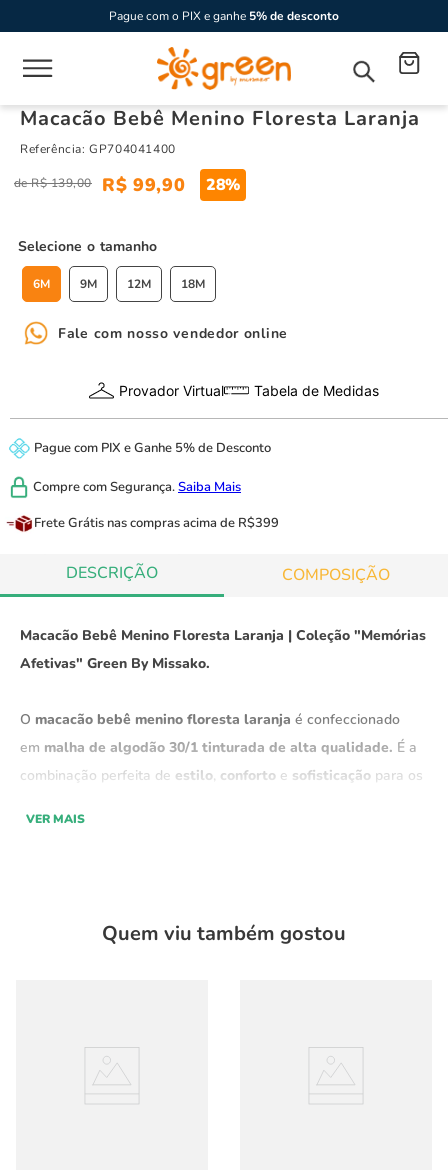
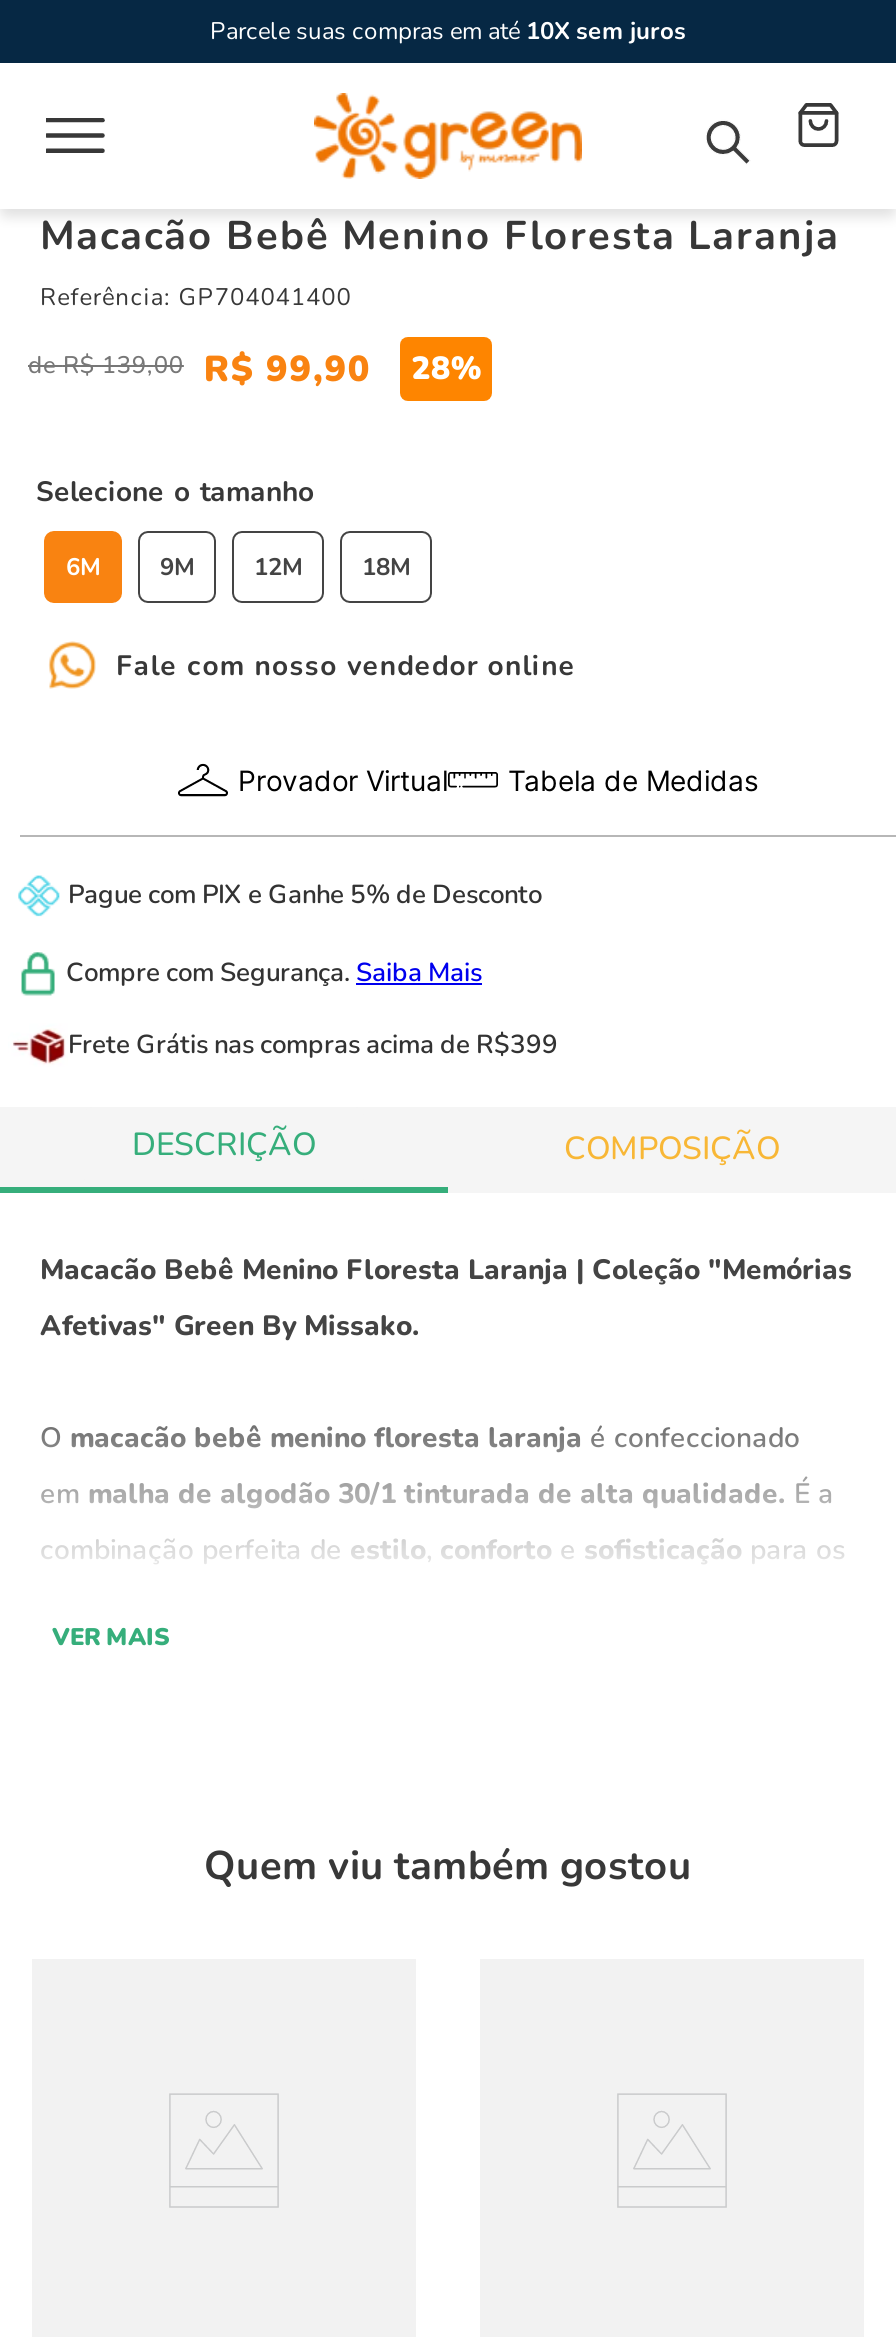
- Pague com o PIX e ganhe 5% de desconto
+ Parcele suas compras em até 10X sem juros
